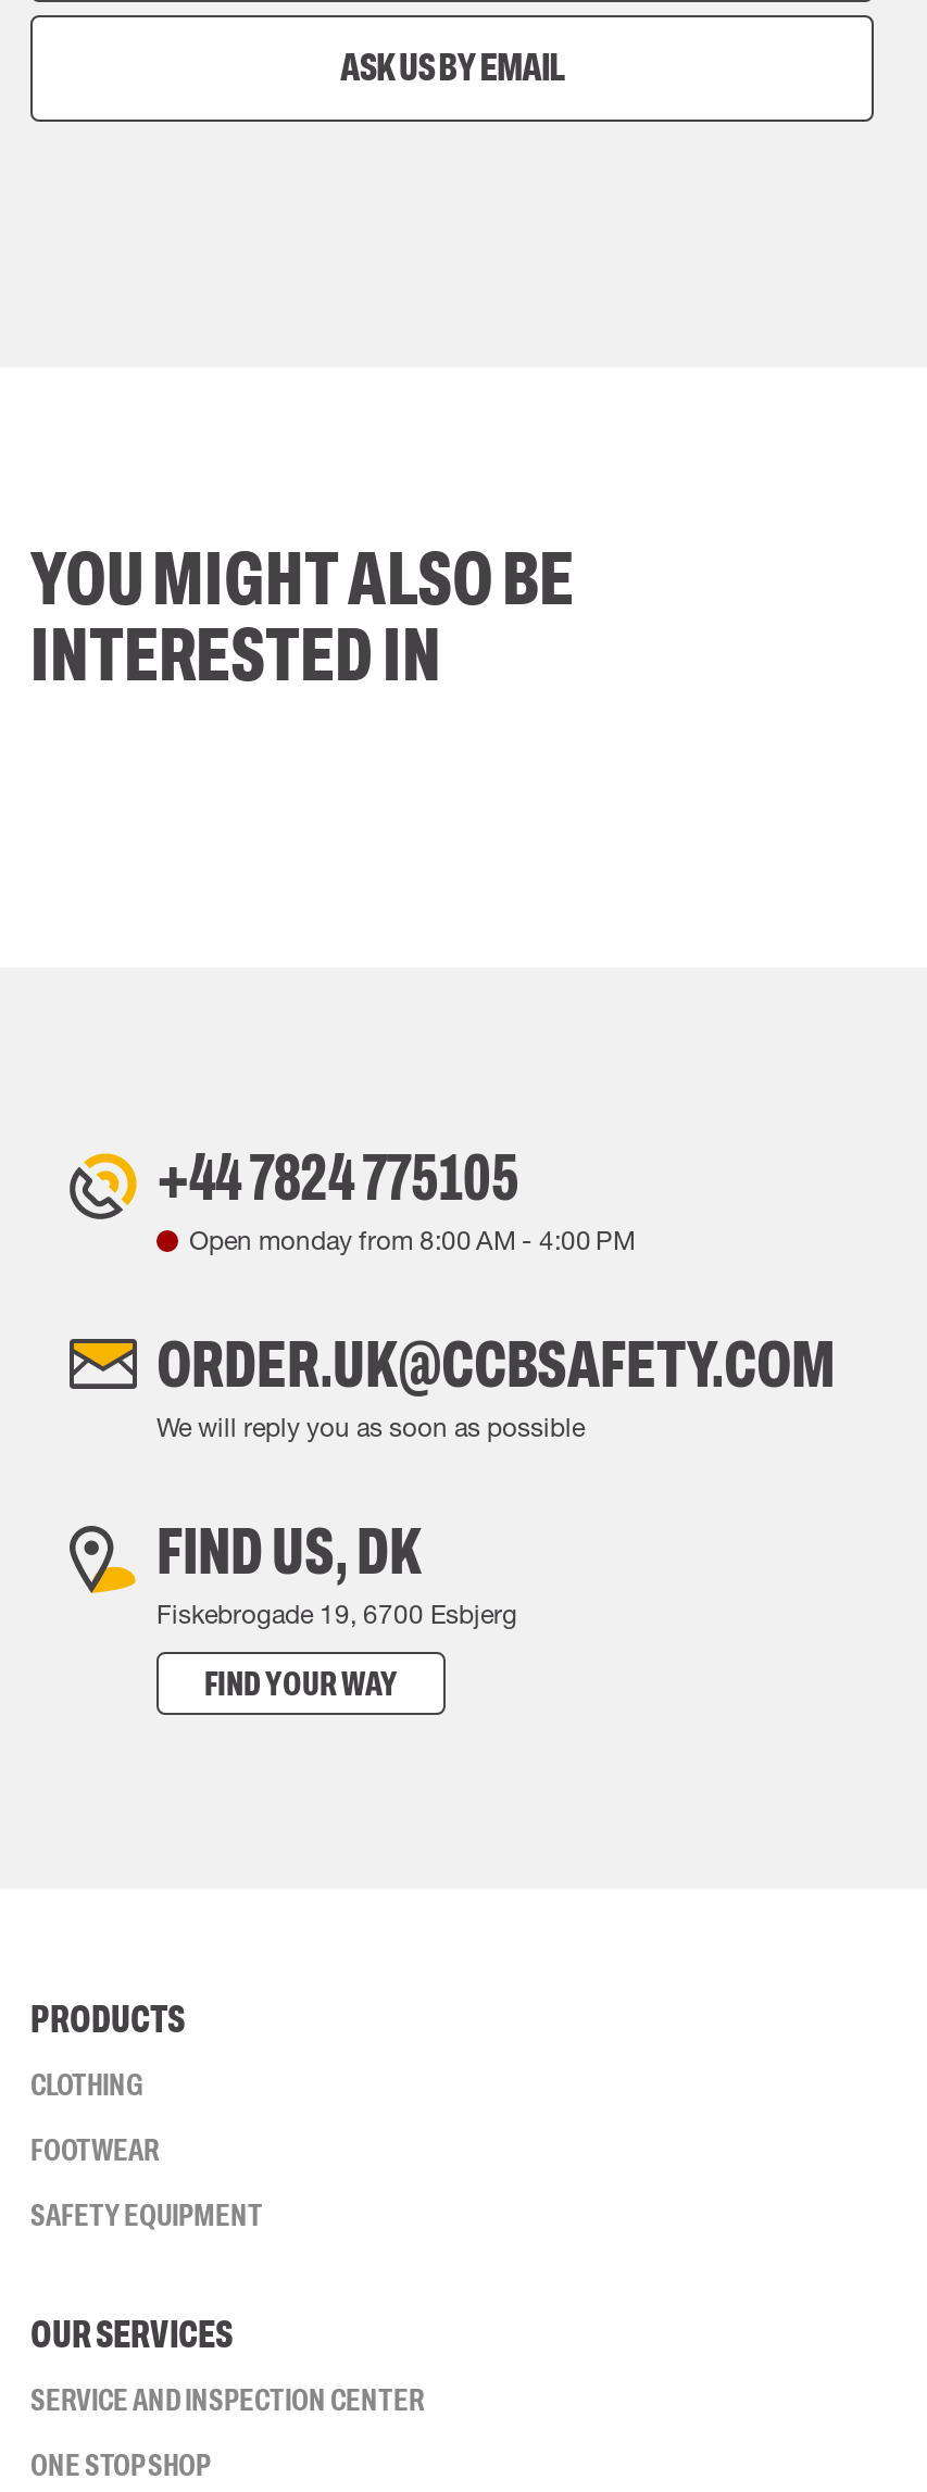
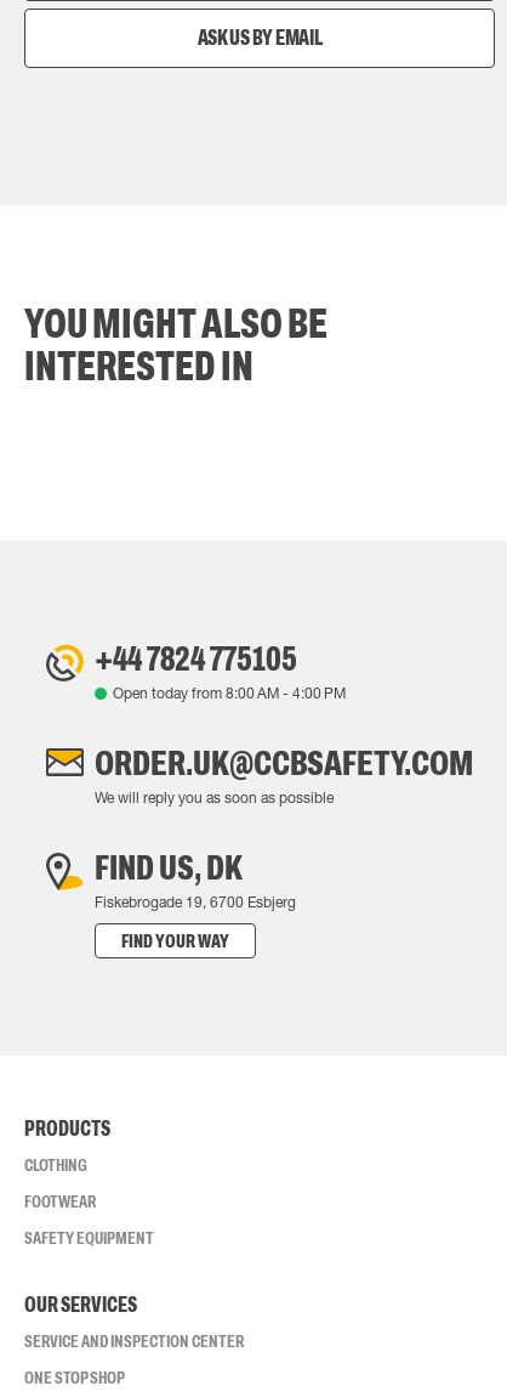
- Open monday from 8:00 AM - 4:00 PM
+ Open today from 8:00 AM - 4:00 PM
